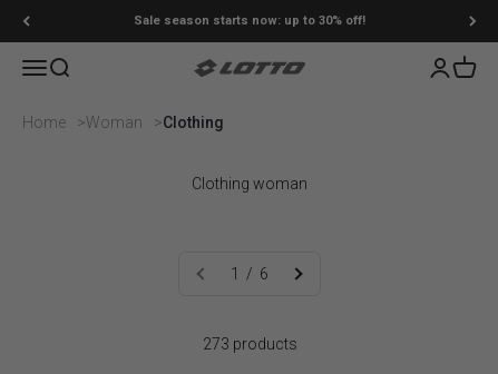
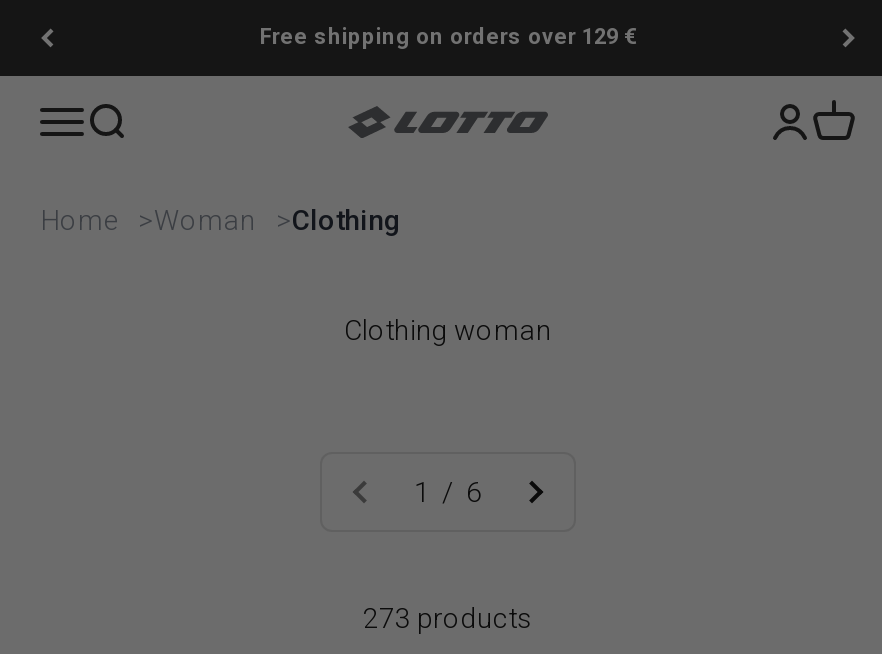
- Sale season starts now: up to 30% off!
+ Free shipping on orders over 129 €
